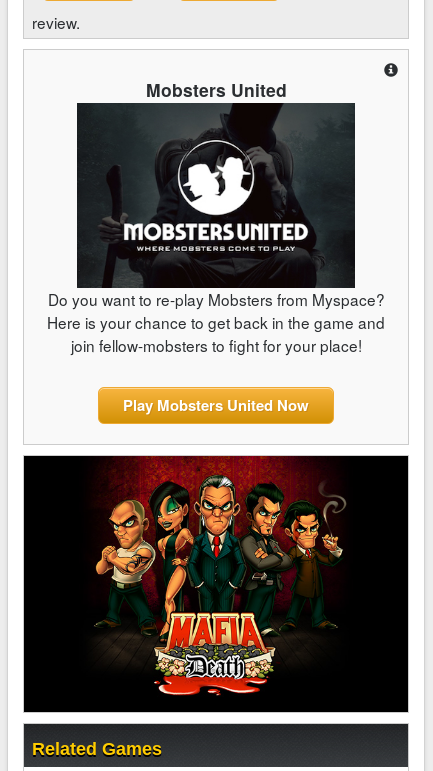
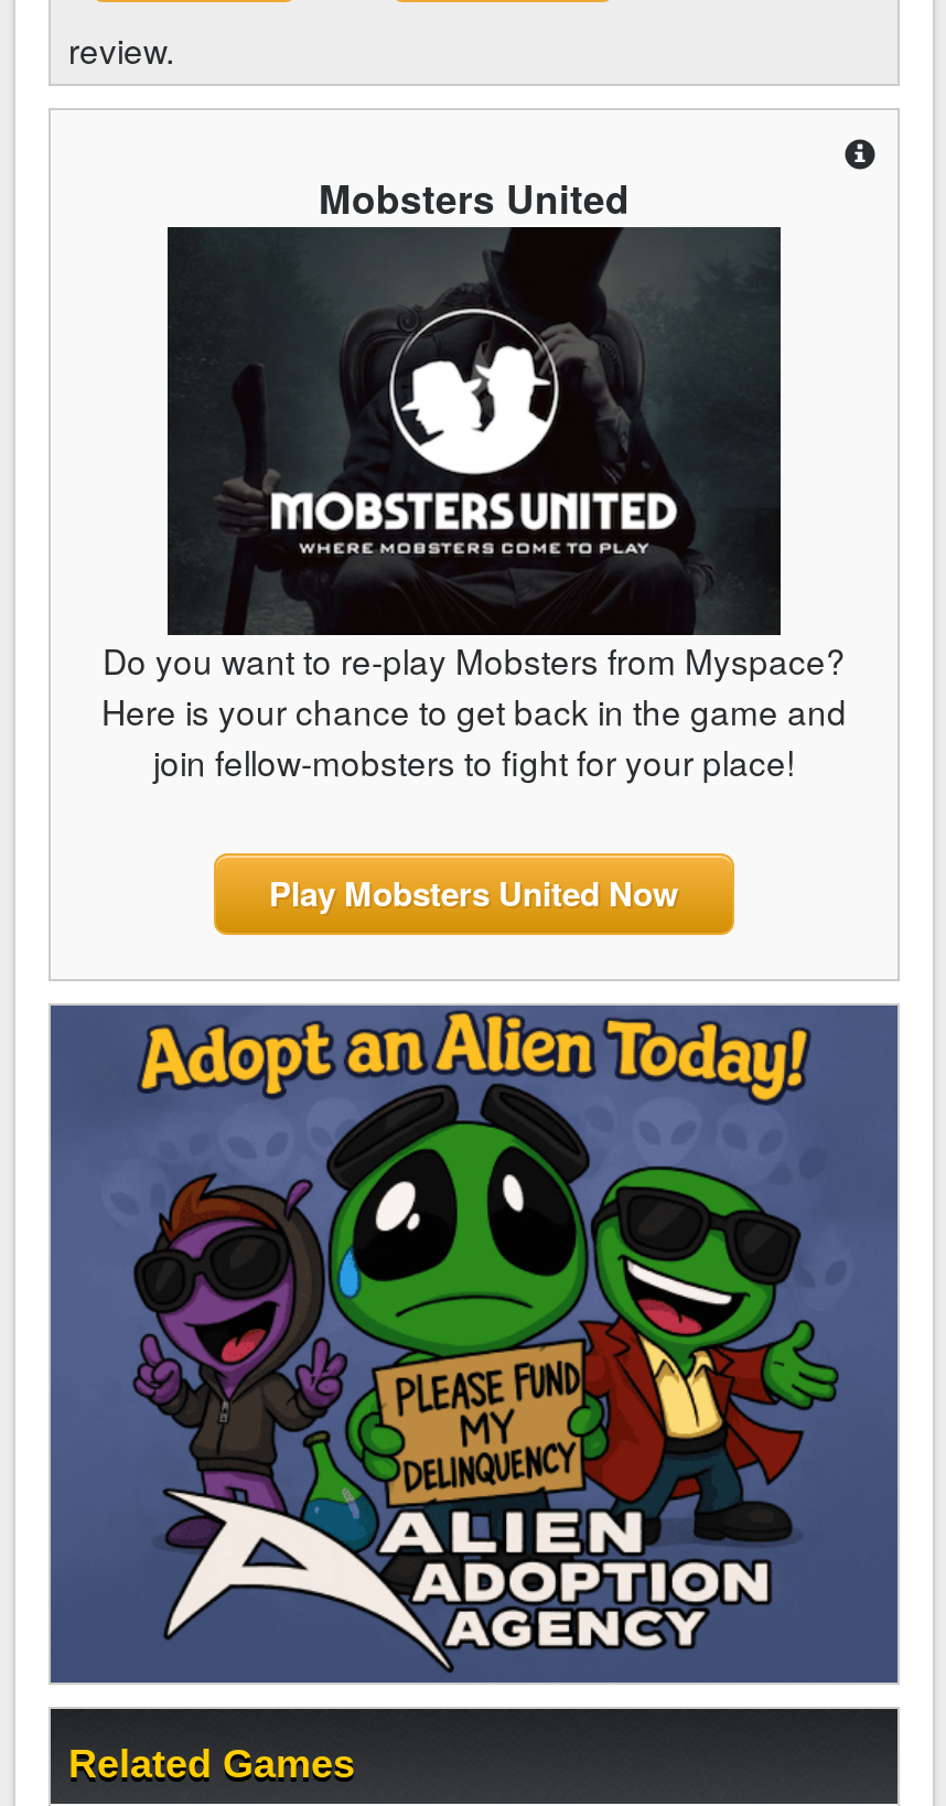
- [image]
+ [image]
